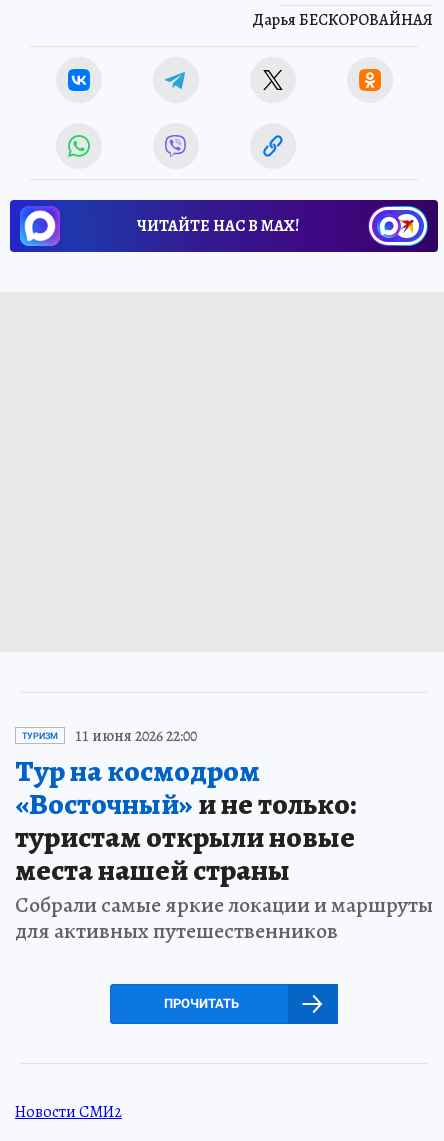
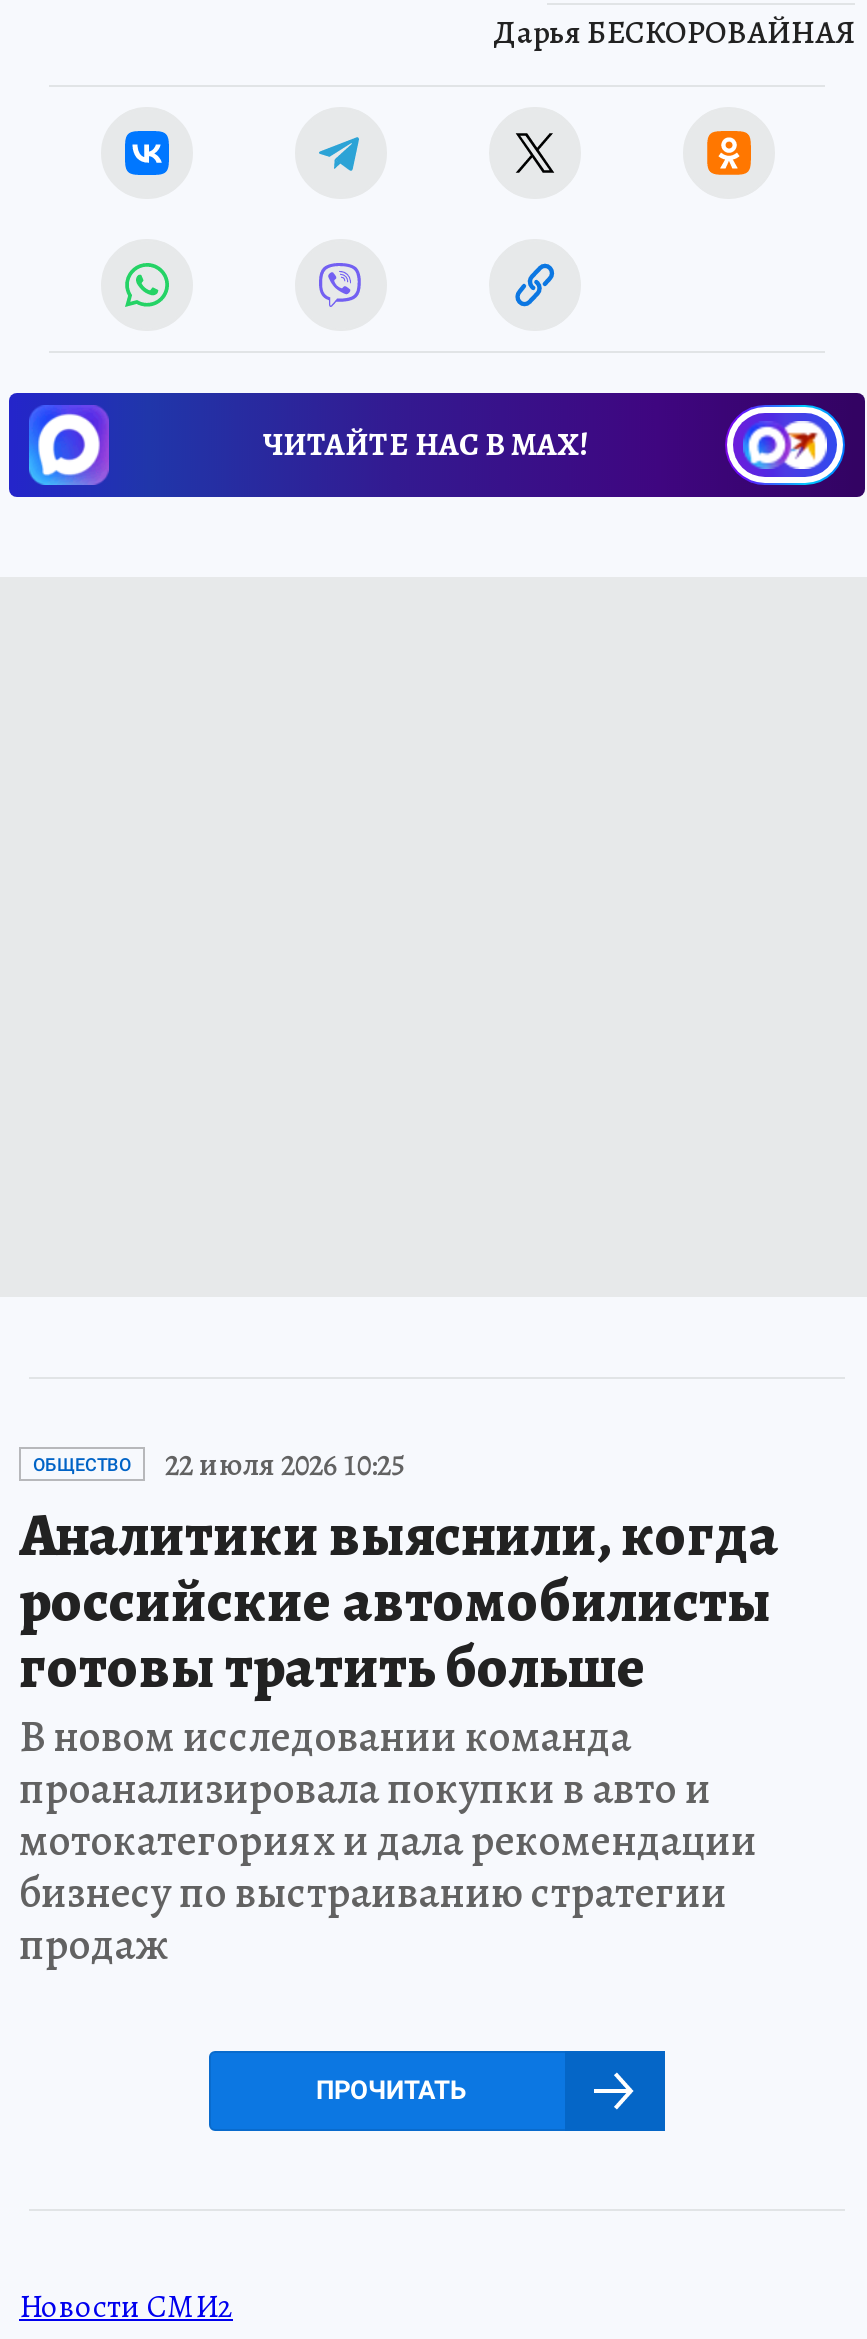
- ТУРИЗМ
- 11 июня 2026 22:00
- Тур на космодром
- «Восточный»и не только:
- туристам открыли новые
- места нашей страны
- Собрали самые яркие локации и маршруты
- для активных путешественников
+ ОБЩЕСТВО
+ 22 июля 2026 10:25
+ Аналитики выяснили, когда
+ российские автомобилисты
+ готовы тратить больше
+ В новом исследовании команда
+ проанализировала покупки в авто и
+ мотокатегориях и дала рекомендации
+ бизнесу по выстраиванию стратегии
+ продаж
